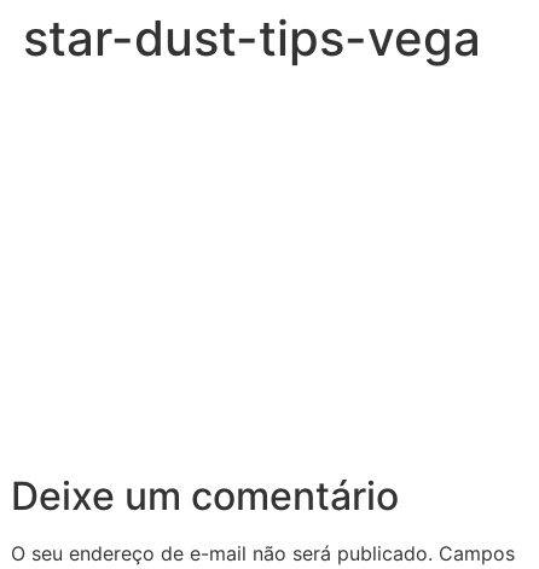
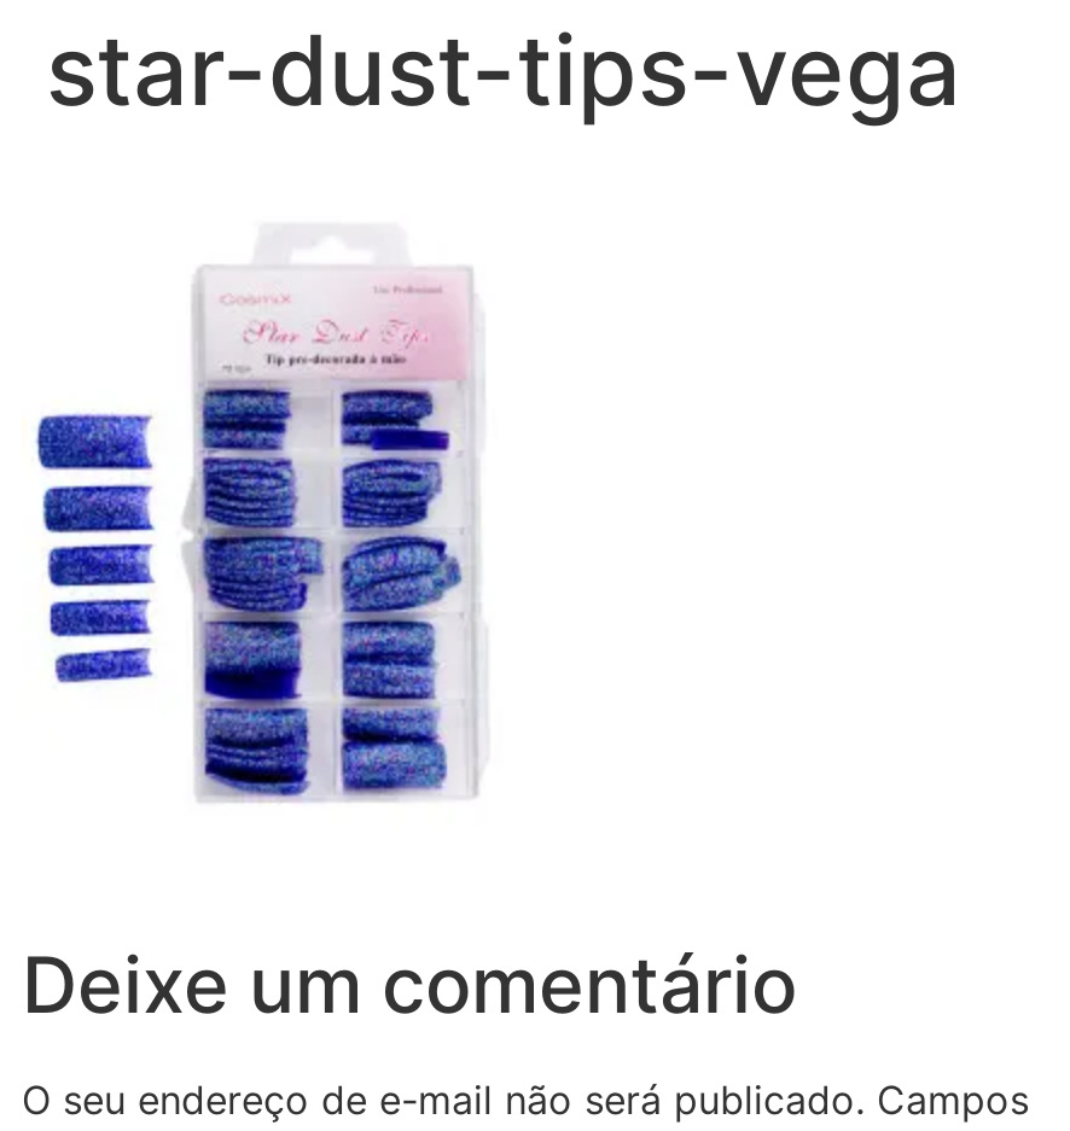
+ [image]

+ [image]
